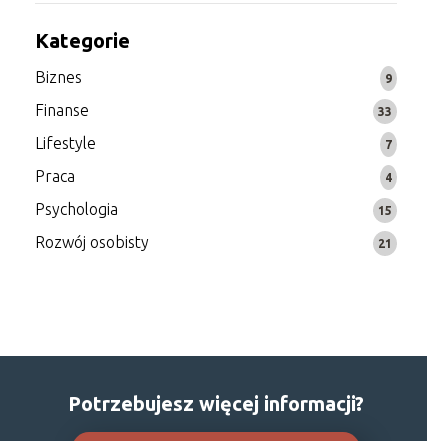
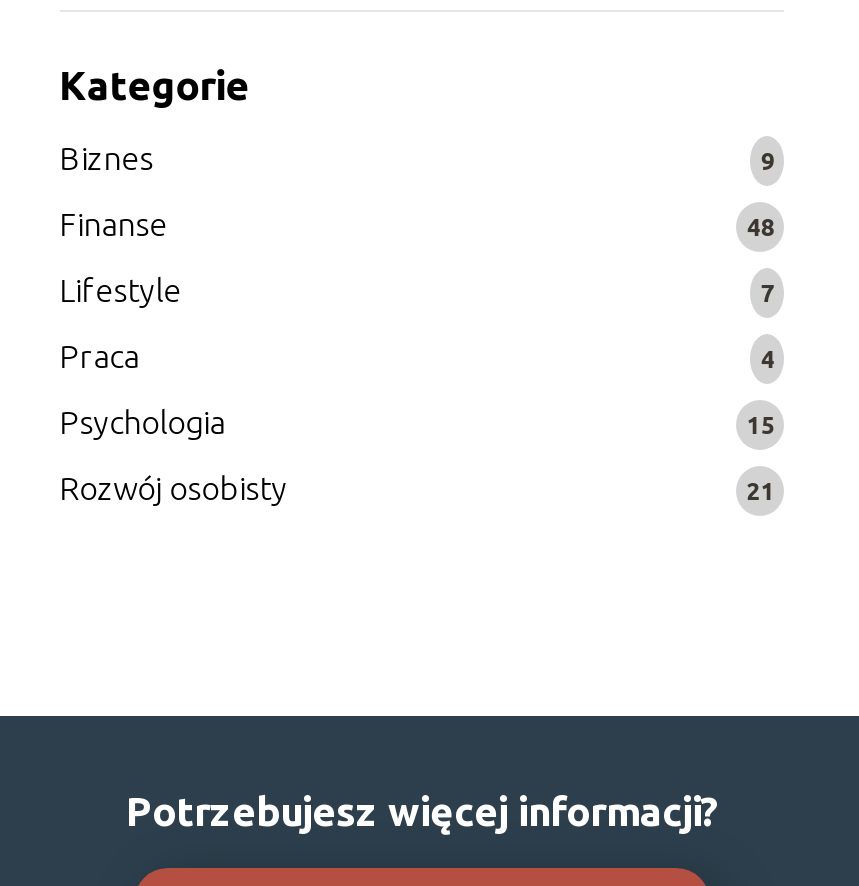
- 33
+ 48
